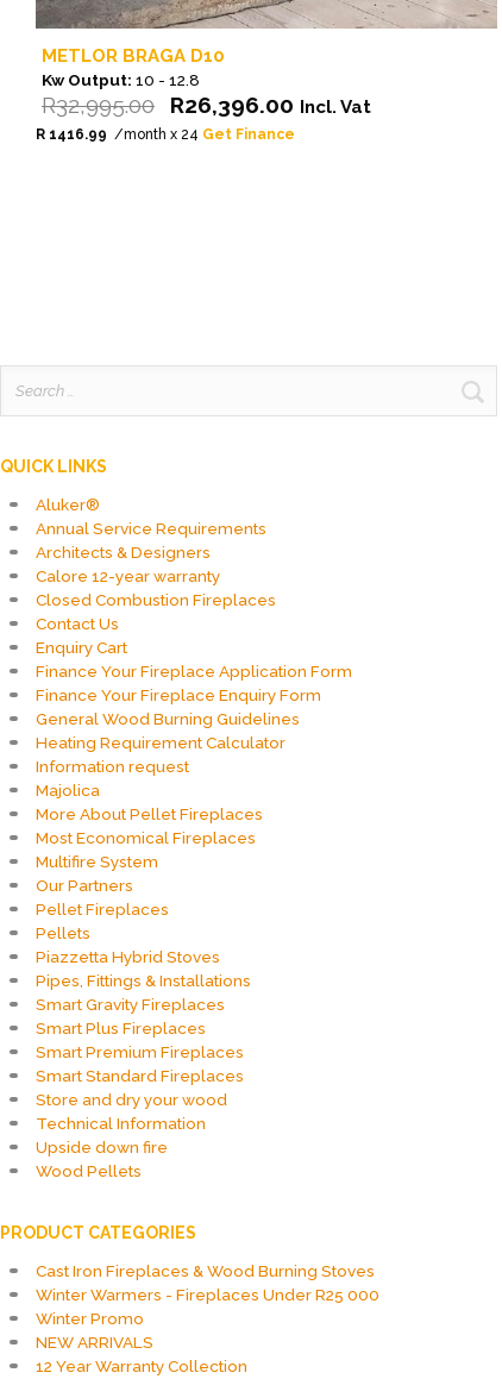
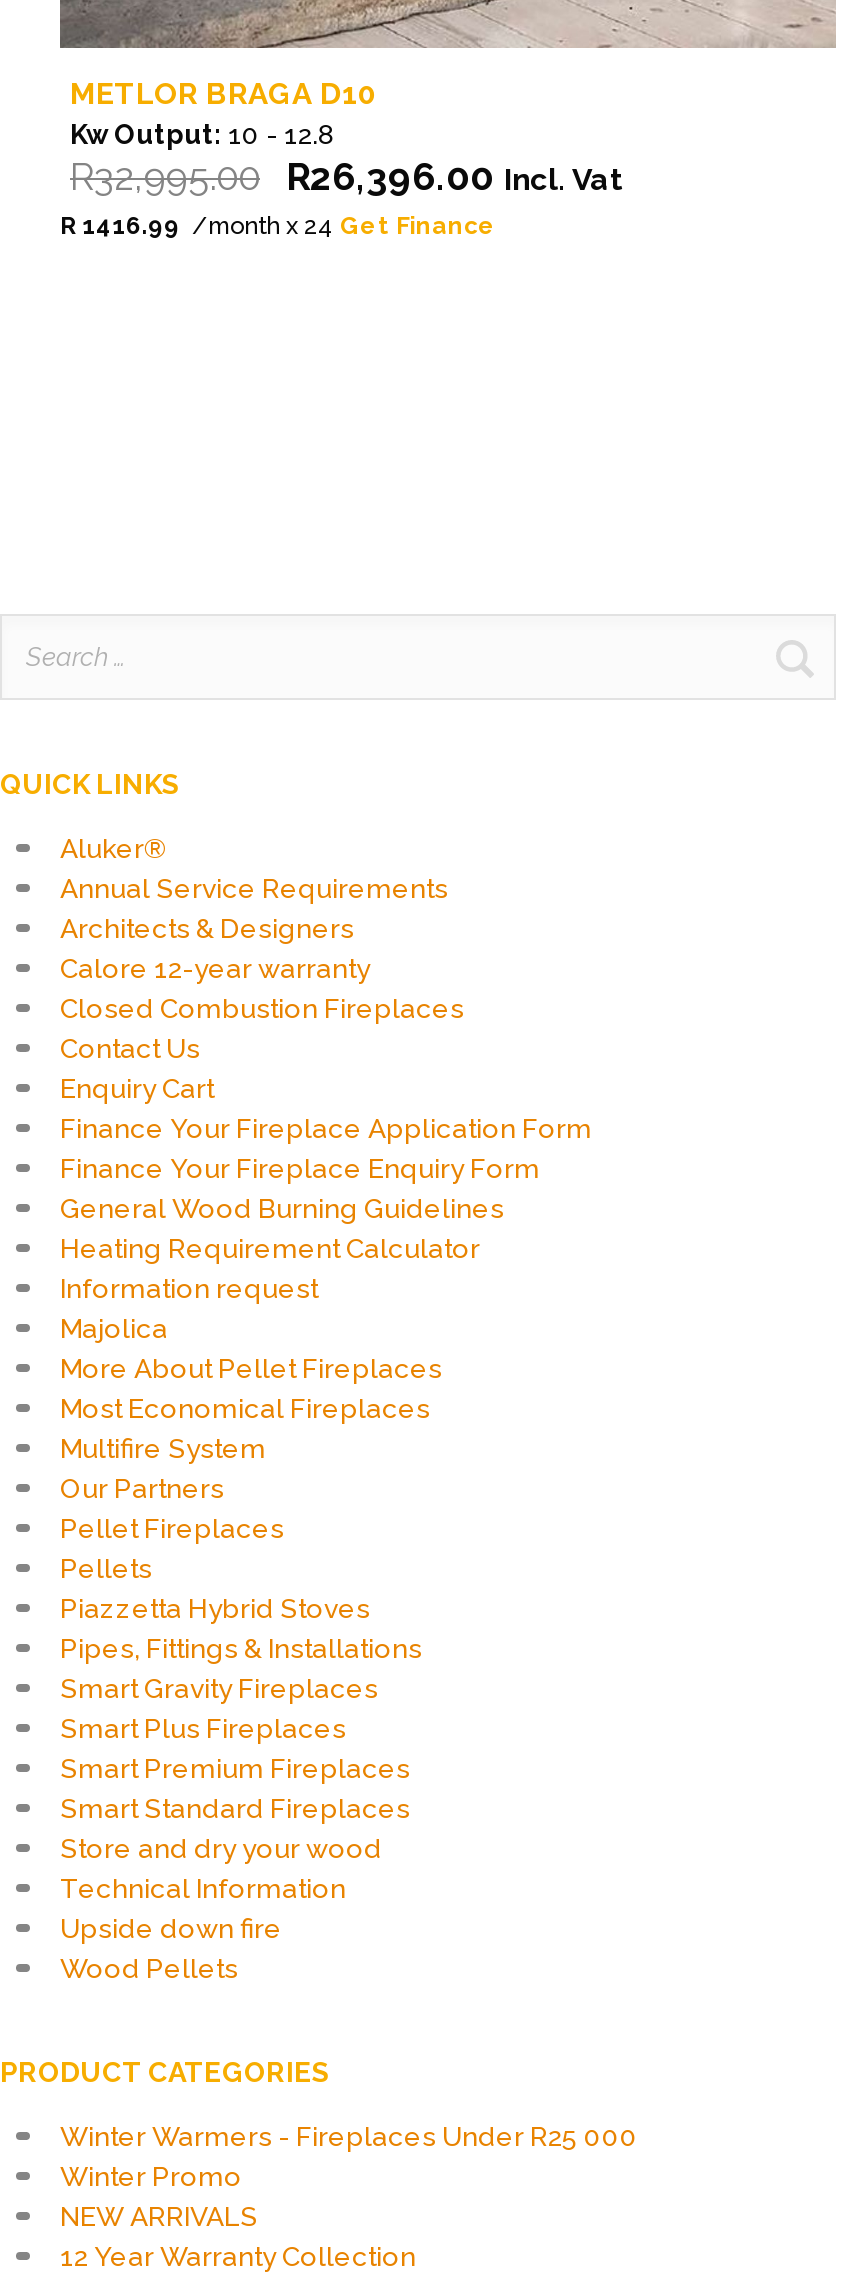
- Cast Iron Fireplaces & Wood Burning Stoves
